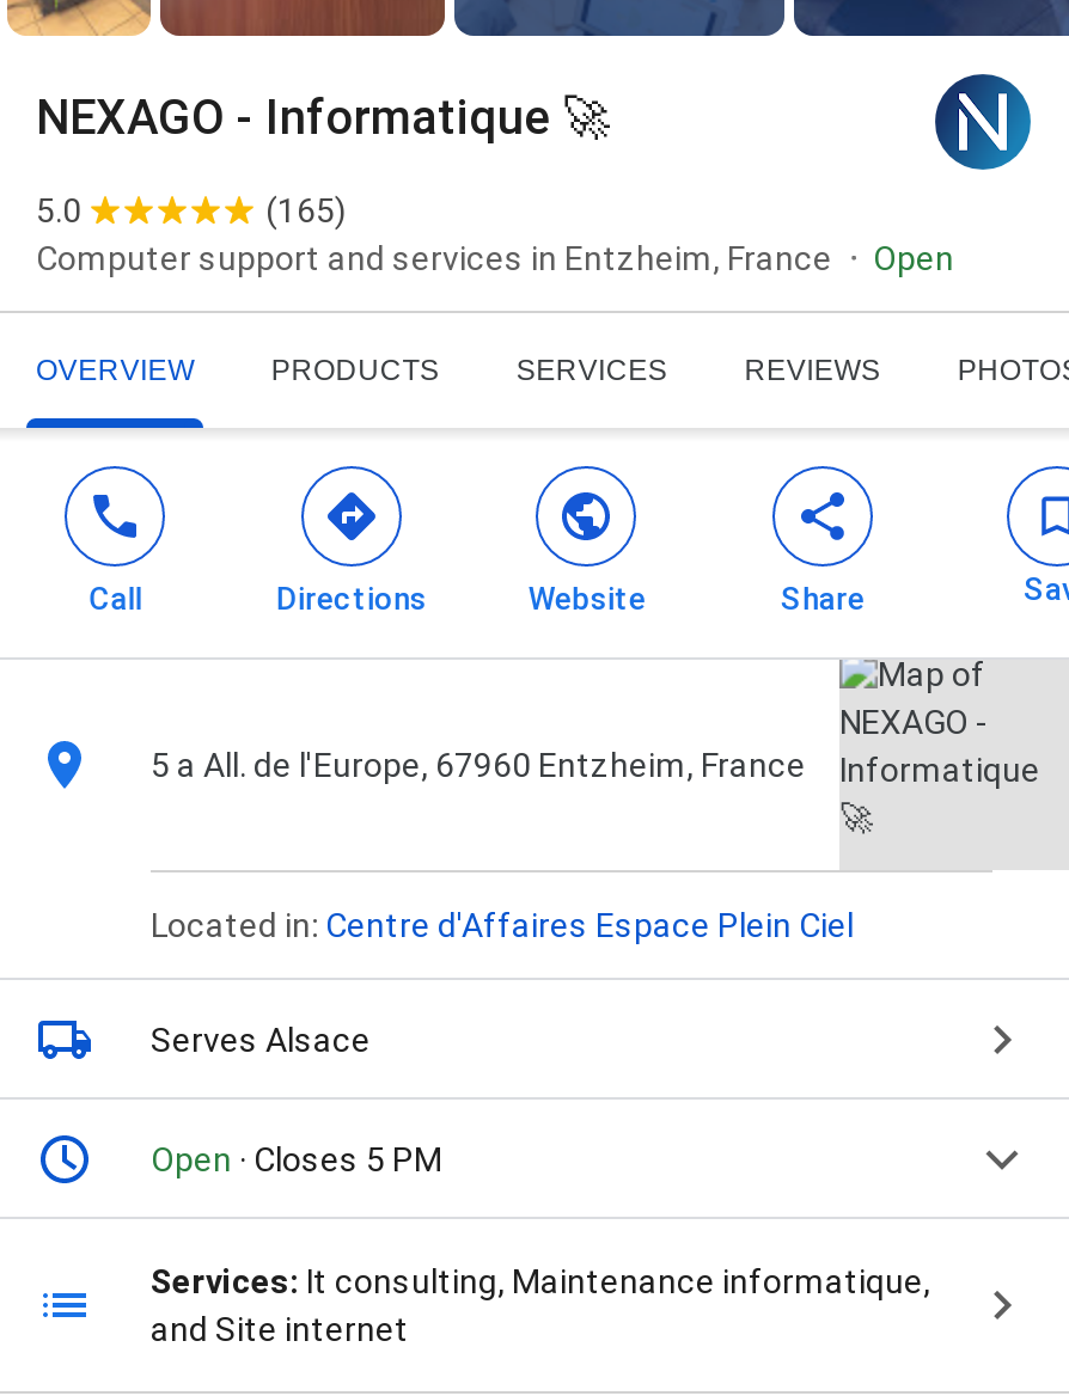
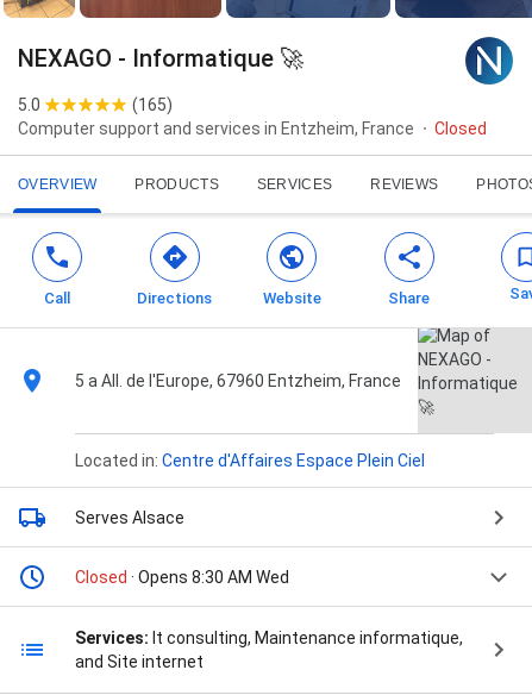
- Open
+ Closed

- Open · Closes 5 PM
+ Closed · Opens 8:30 AM Wed
